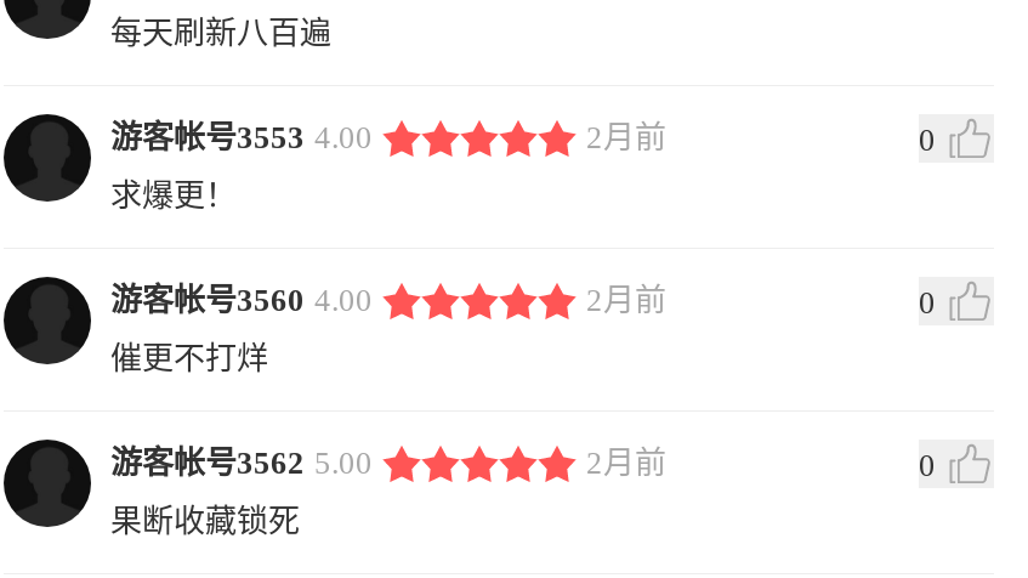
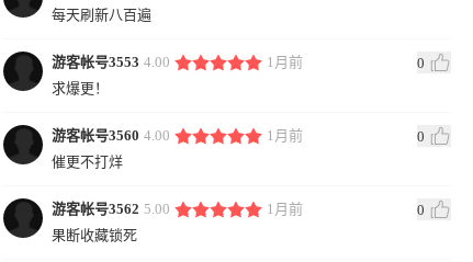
- 2月前
+ 1月前

- 2月前
+ 1月前

- 2月前
+ 1月前
